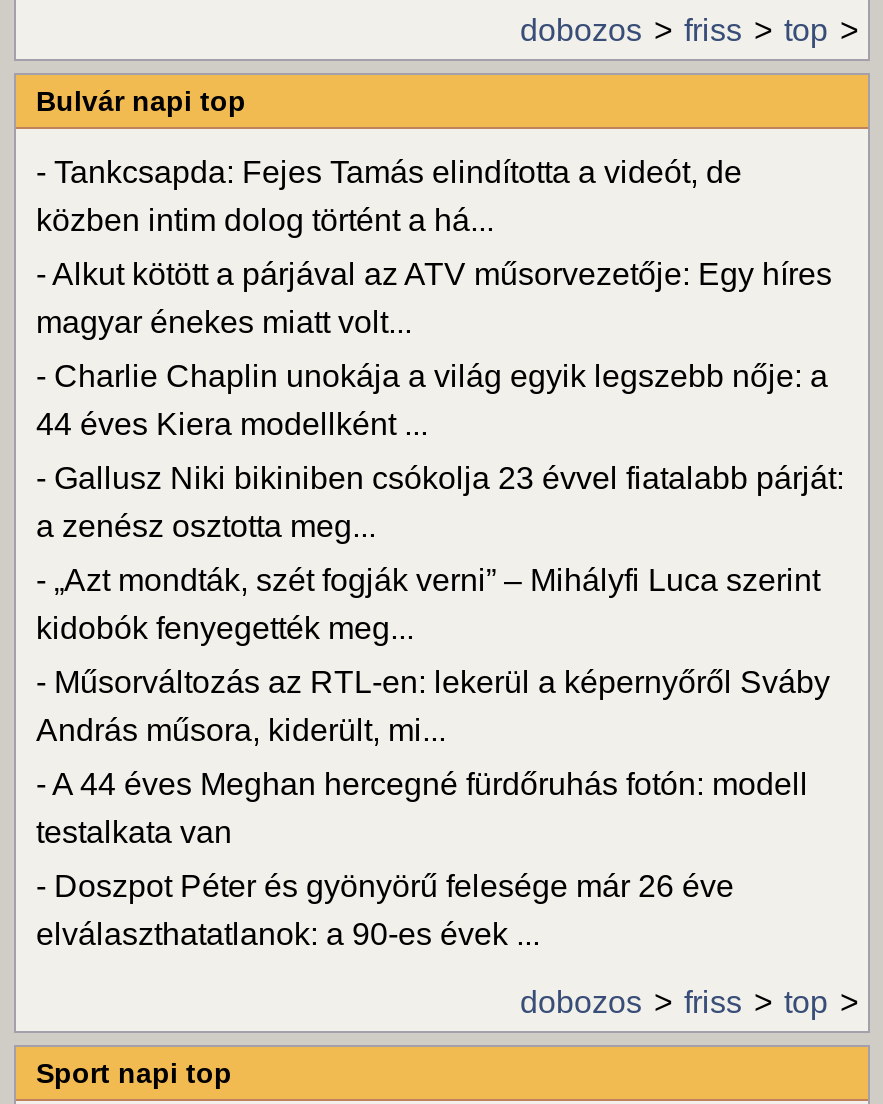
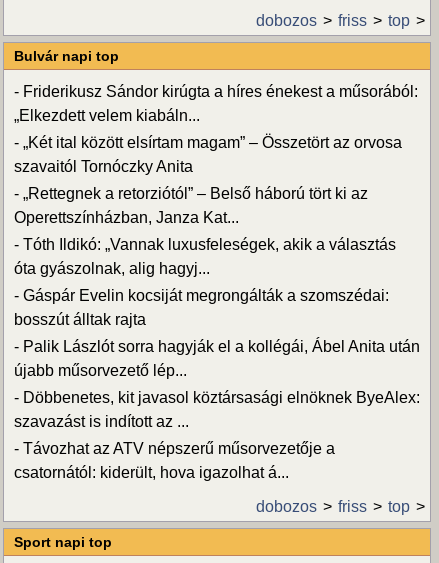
- - Tankcsapda: Fejes Tamás elindította a videót, de
- közben intim dolog történt a há...
+ - Friderikusz Sándor kirúgta a híres énekest a műsorából:
+ „Elkezdett velem kiabáln...

- - Alkut kötött a párjával az ATV műsorvezetője: Egy híres
- magyar énekes miatt volt...
+ - „Két ital között elsírtam magam” – Összetört az orvosa
+ szavaitól Tornóczky Anita

- - Charlie Chaplin unokája a világ egyik legszebb nője: a
- 44 éves Kiera modellként ...
+ - „Rettegnek a retorziótól” – Belső háború tört ki az
+ Operettszínházban, Janza Kat...

- - Gallusz Niki bikiniben csókolja 23 évvel fiatalabb párját:
- a zenész osztotta meg...
+ - Tóth Ildikó: „Vannak luxusfeleségek, akik a választás
+ óta gyászolnak, alig hagyj...

- - „Azt mondták, szét fogják verni” – Mihályfi Luca szerint
- kidobók fenyegették meg...
+ - Gáspár Evelin kocsiját megrongálták a szomszédai:
+ bosszút álltak rajta

- - Műsorváltozás az RTL-en: lekerül a képernyőről Sváby
- András műsora, kiderült, mi...
+ - Palik Lászlót sorra hagyják el a kollégái, Ábel Anita után
+ újabb műsorvezető lép...

- - A 44 éves Meghan hercegné fürdőruhás fotón: modell
- testalkata van
+ - Döbbenetes, kit javasol köztársasági elnöknek ByeAlex:
+ szavazást is indított az ...

- - Doszpot Péter és gyönyörű felesége már 26 éve
- elválaszthatatlanok: a 90-es évek ...
+ - Távozhat az ATV népszerű műsorvezetője a
+ csatornától: kiderült, hova igazolhat á...
